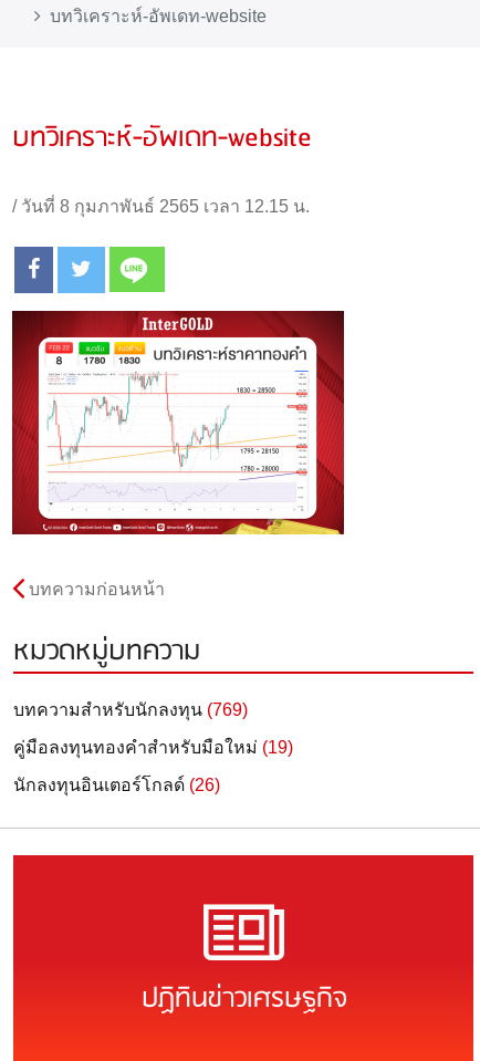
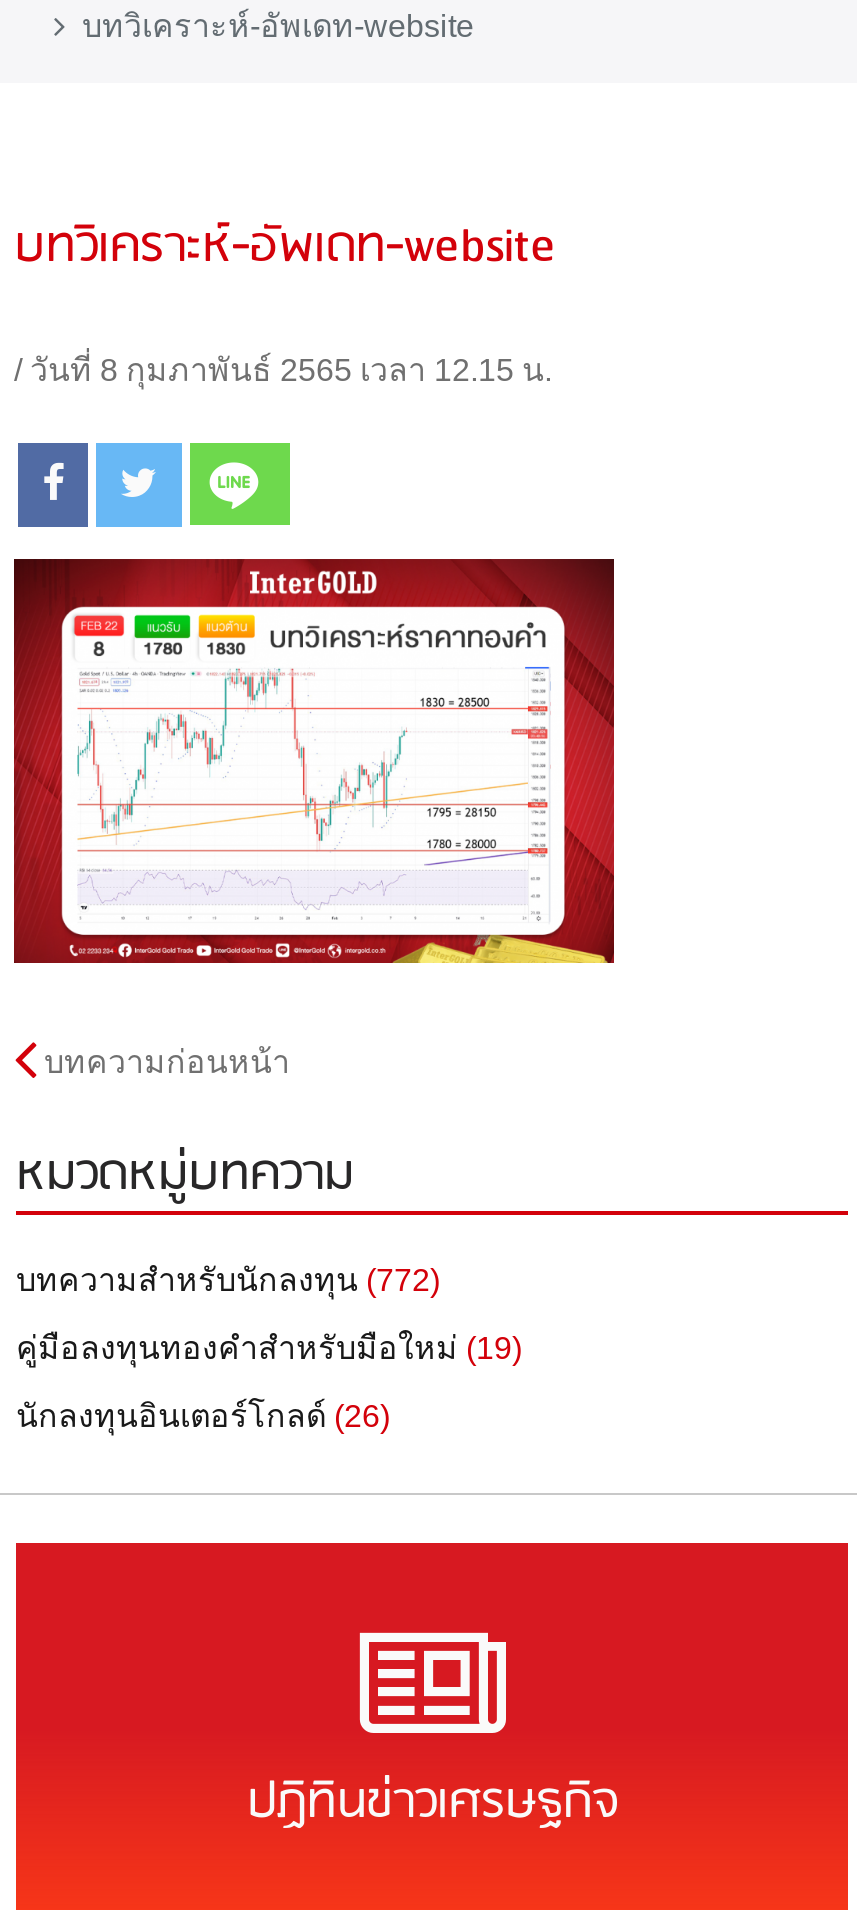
- บทความสำหรับนักลงทุน (769)
+ บทความสำหรับนักลงทุน (772)
